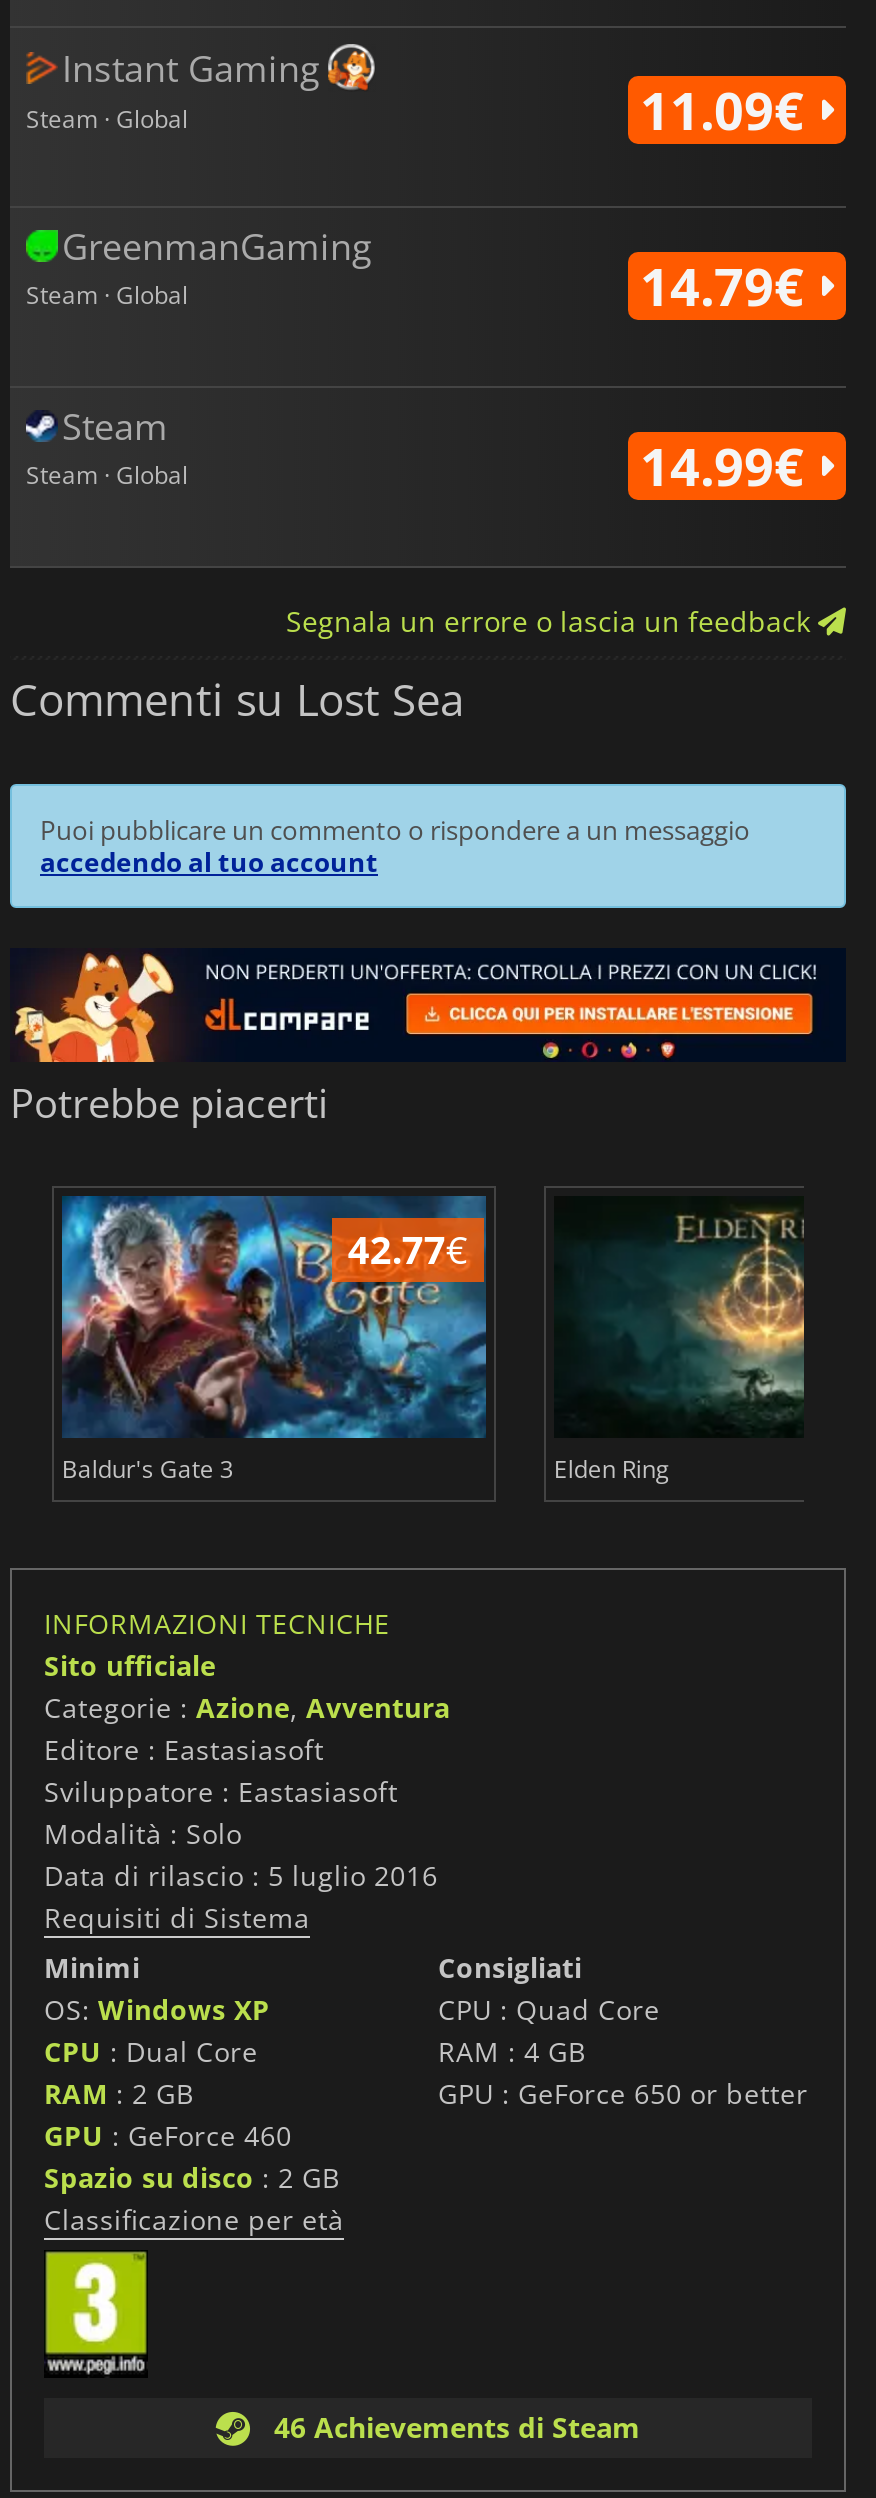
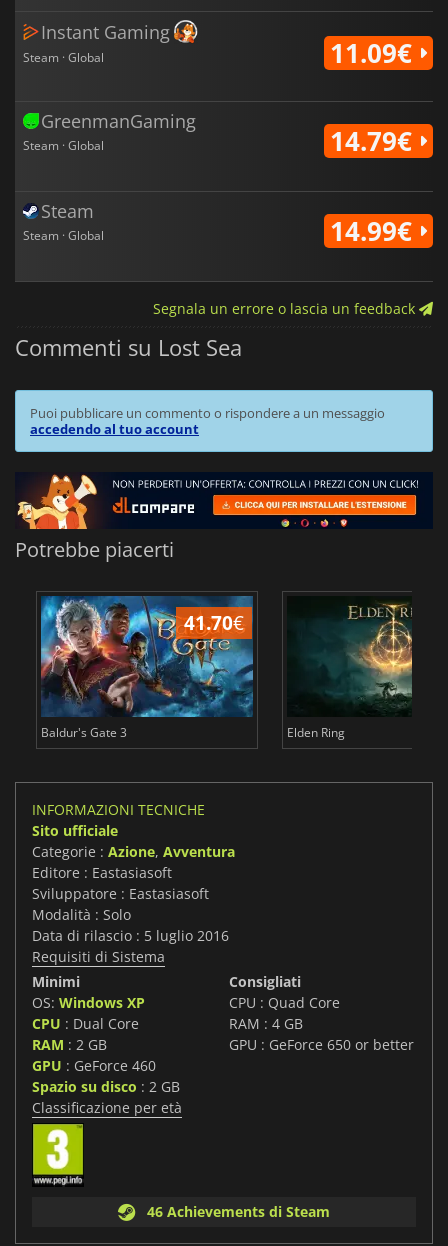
- 42.77€
+ 41.70€
